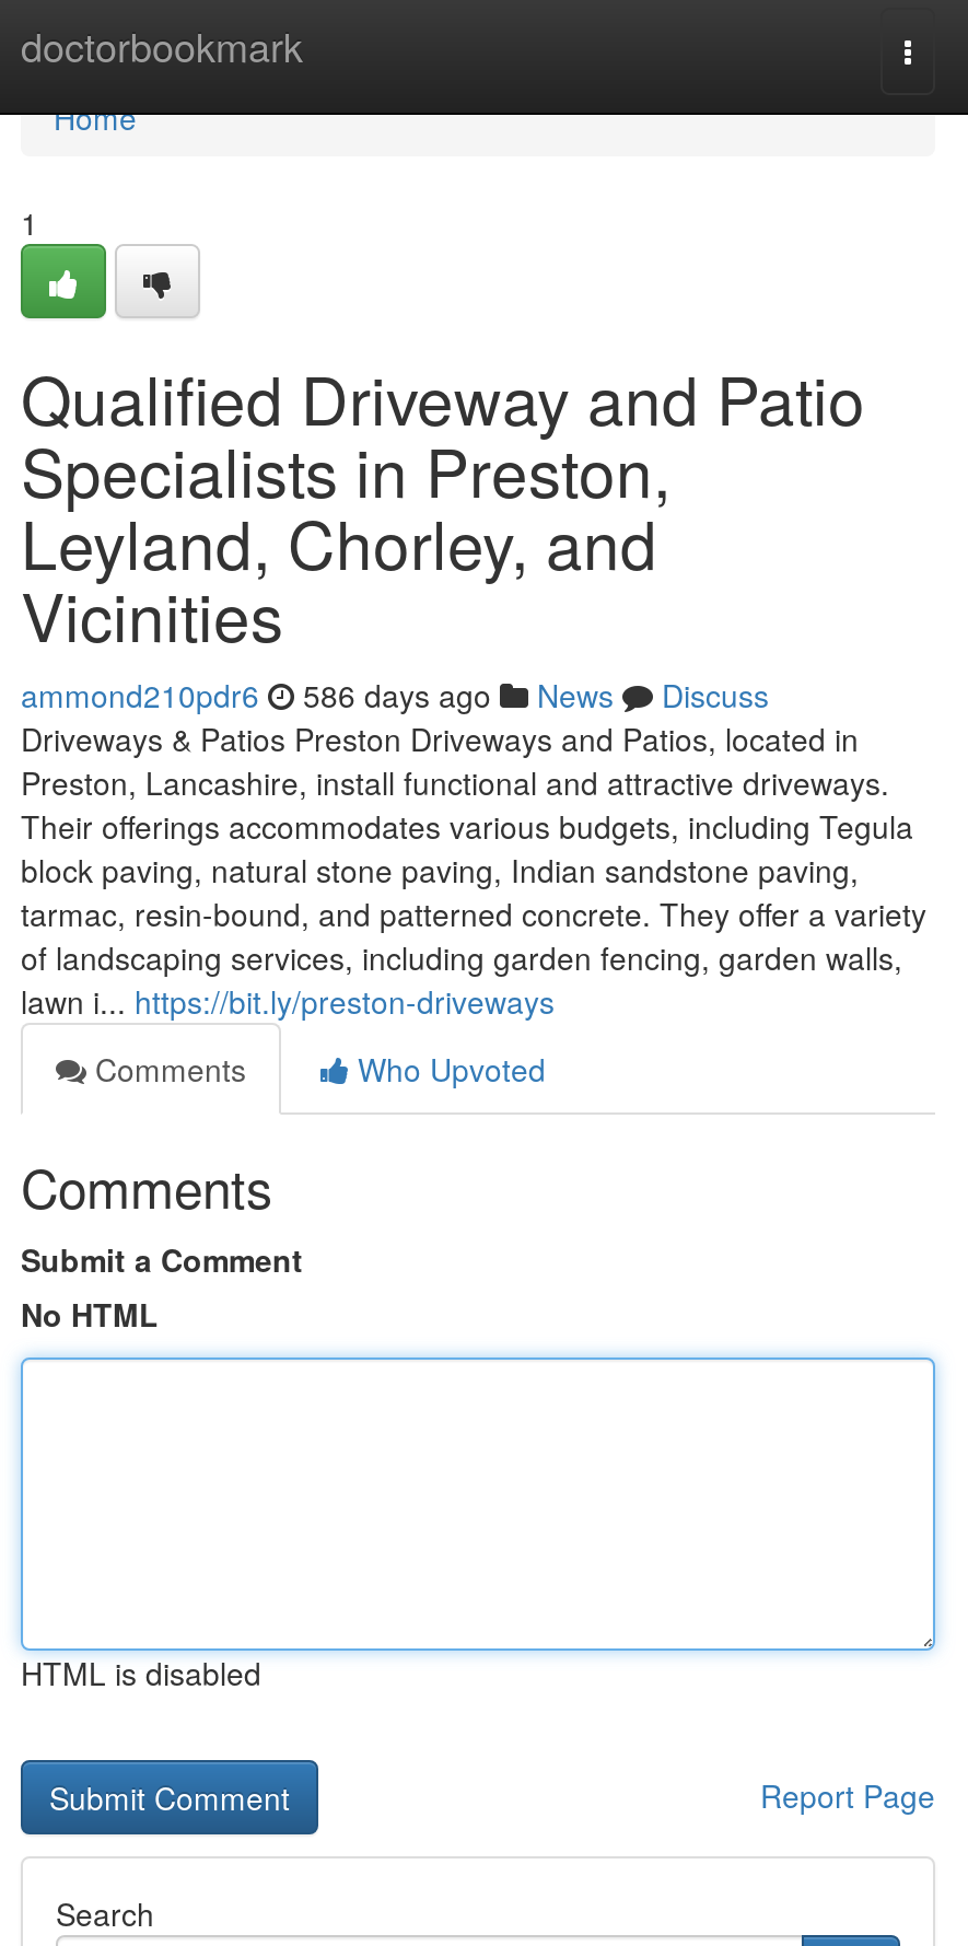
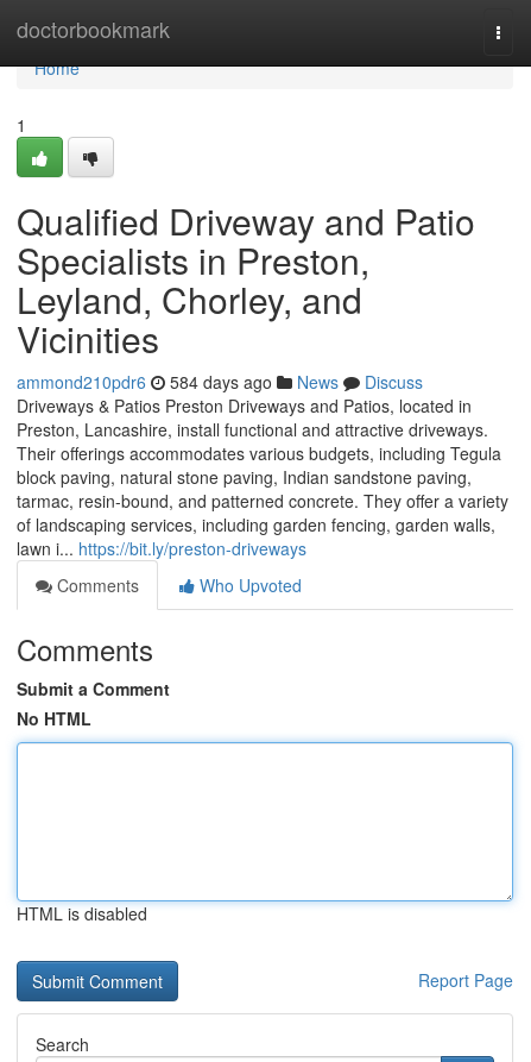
- ammond210pdr6 586 days ago News Discuss
+ ammond210pdr6 584 days ago News Discuss
